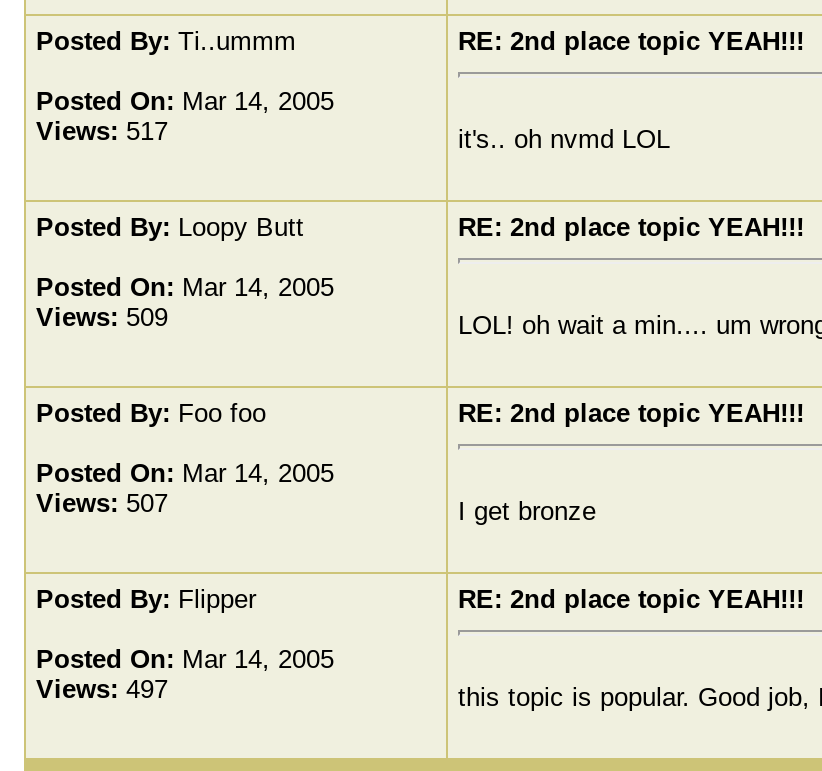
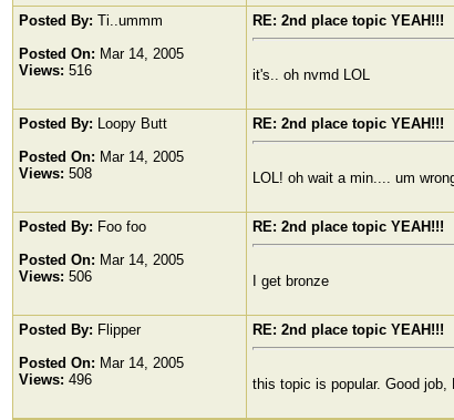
- Views: 517
+ Views: 516

- Views: 509
+ Views: 508

- Views: 507
+ Views: 506

- Views: 497
+ Views: 496
